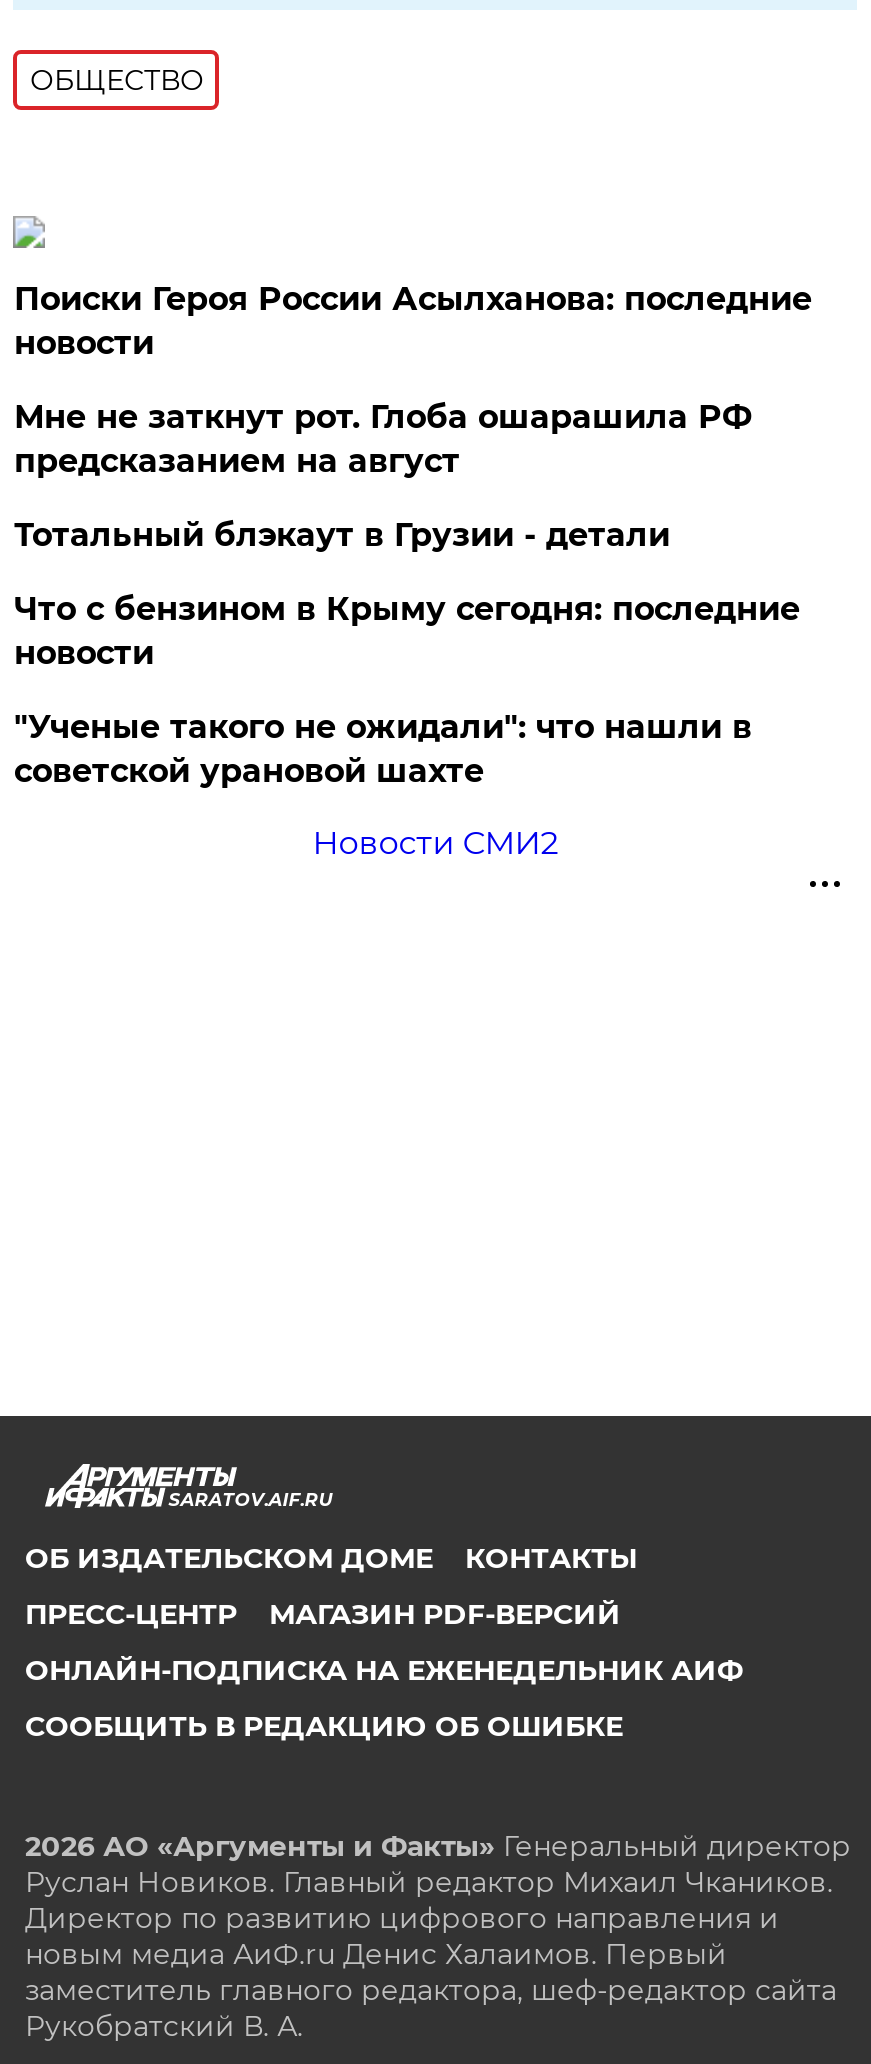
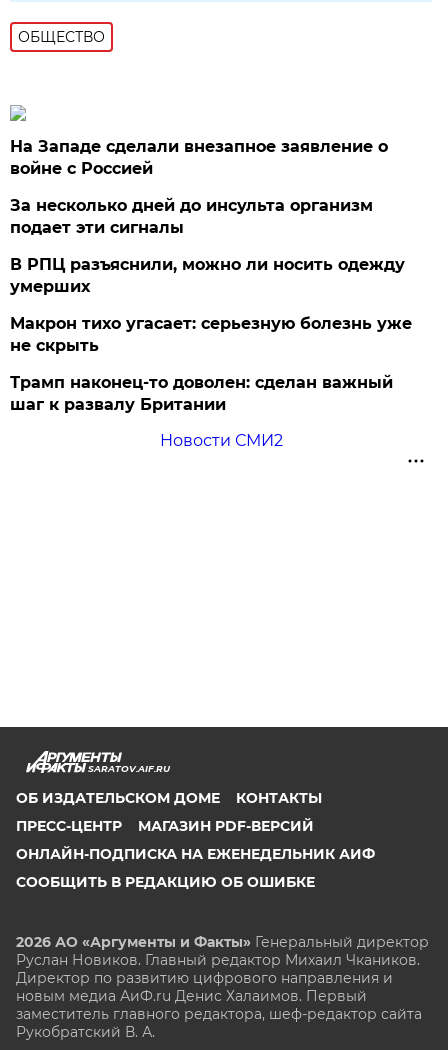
- Поиски Героя России Асылханова: последние
- новости
+ На Западе сделали внезапное заявление о
+ войне с Россией

- Мне не заткнут рот. Глоба ошарашила РФ
- предсказанием на август
+ За несколько дней до инсульта организм
+ подает эти сигналы

- Тотальный блэкаут в Грузии - детали
+ В РПЦ разъяснили, можно ли носить одежду
+ умерших

- Что с бензином в Крыму сегодня: последние
- новости
+ Макрон тихо угасает: серьезную болезнь уже
+ не скрыть

- "Ученые такого не ожидали": что нашли в
- советской урановой шахте
+ Трамп наконец-то доволен: сделан важный
+ шаг к развалу Британии
